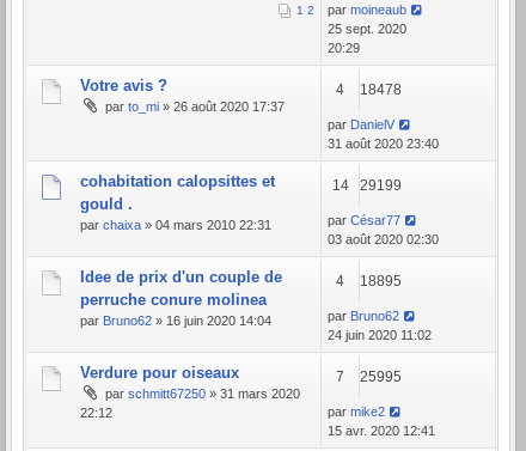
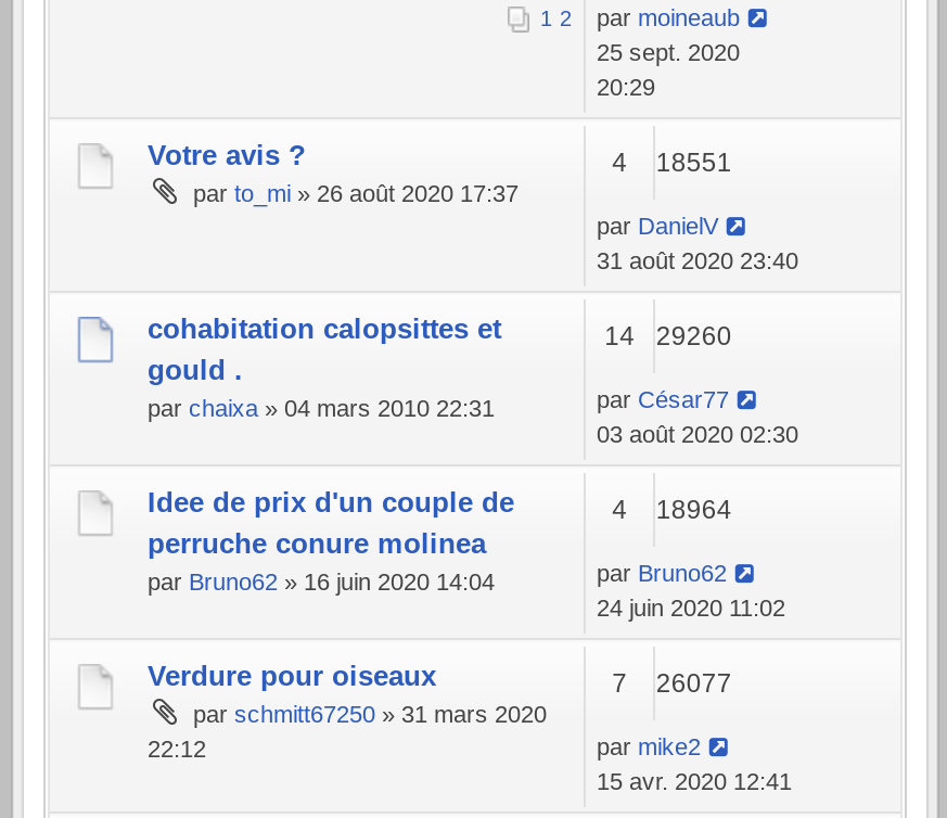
- 4 18478
+ 4 18551

- 14 29199
+ 14 29260

- 4 18895
+ 4 18964

- 7 25995
+ 7 26077
